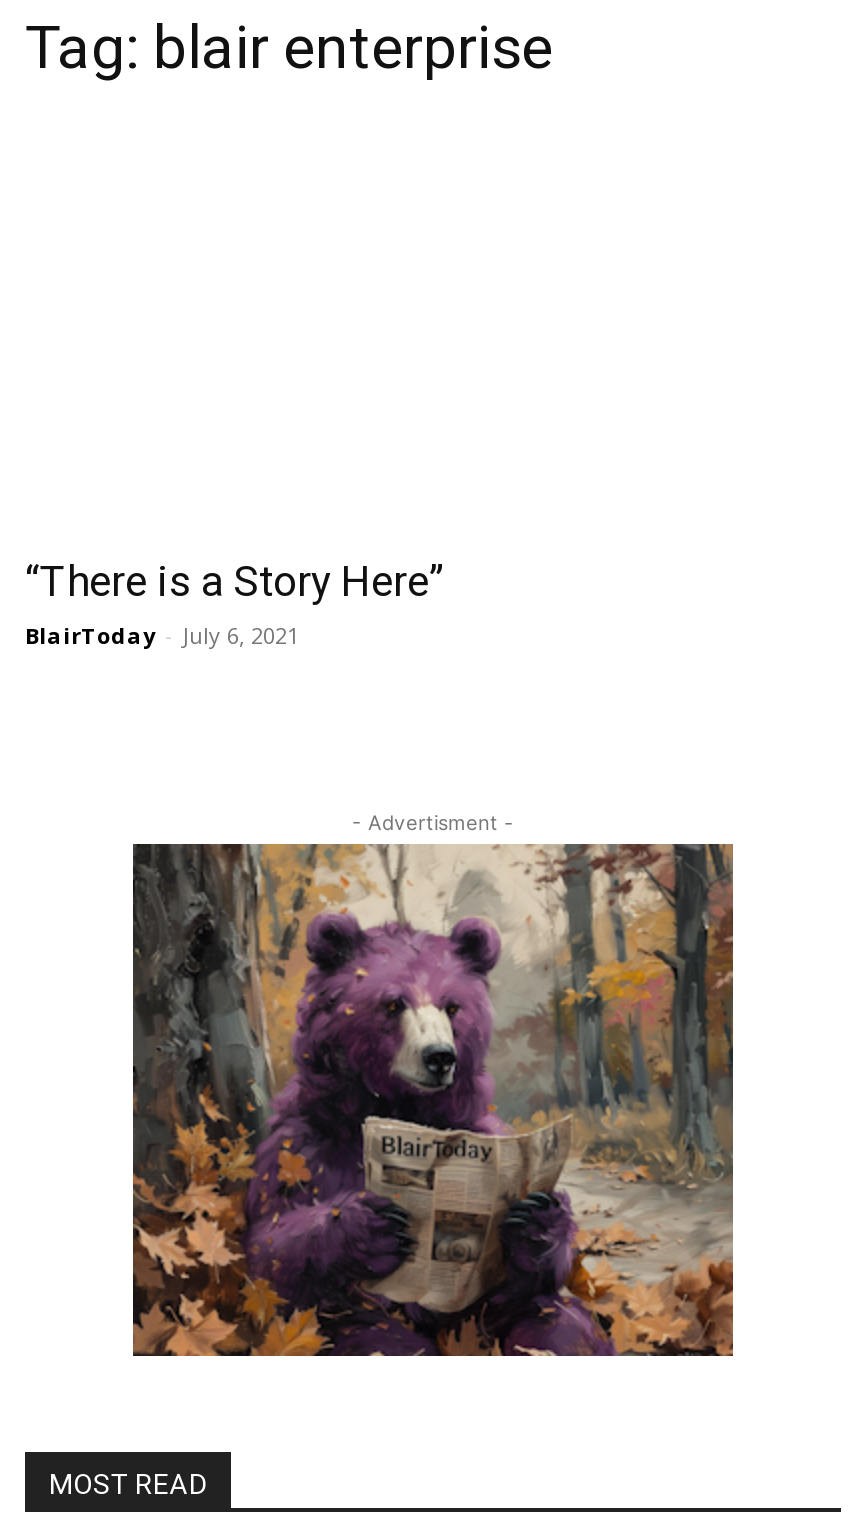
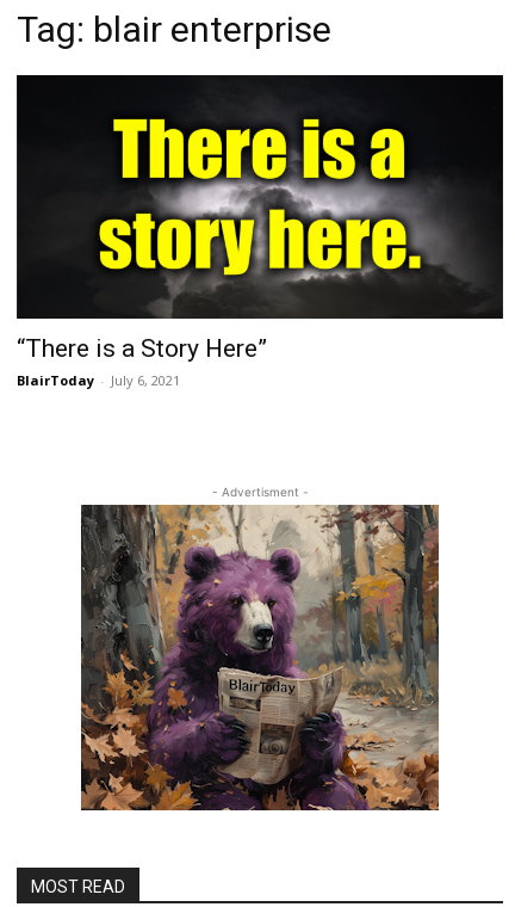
+ [image]
